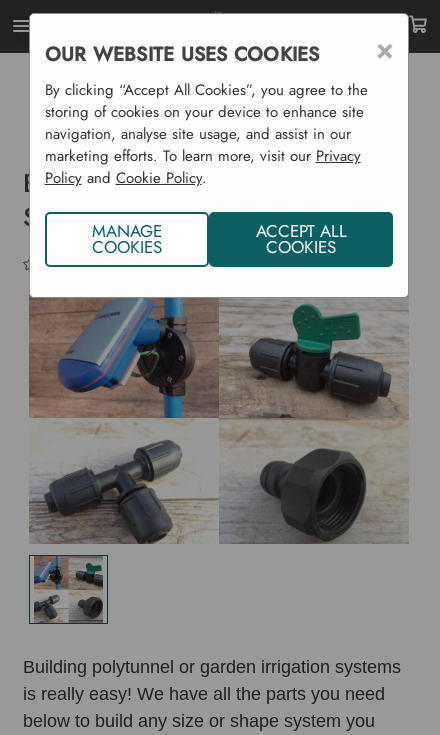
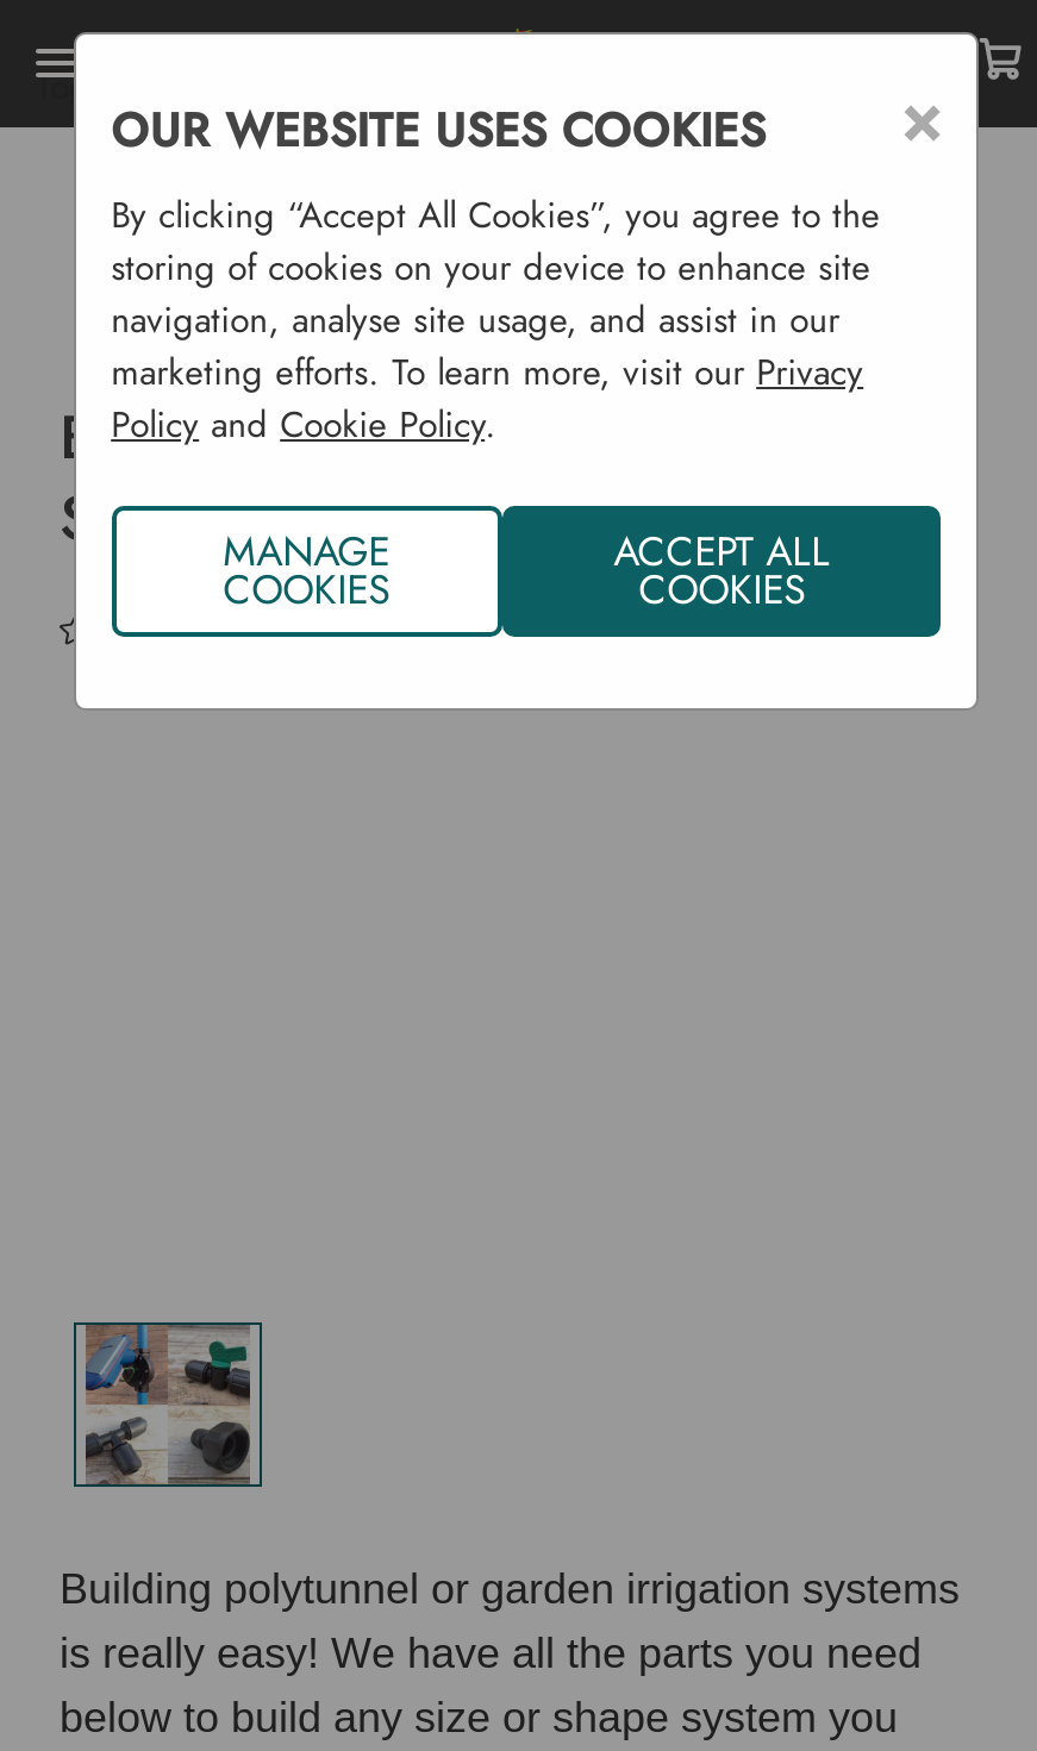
- [image]
